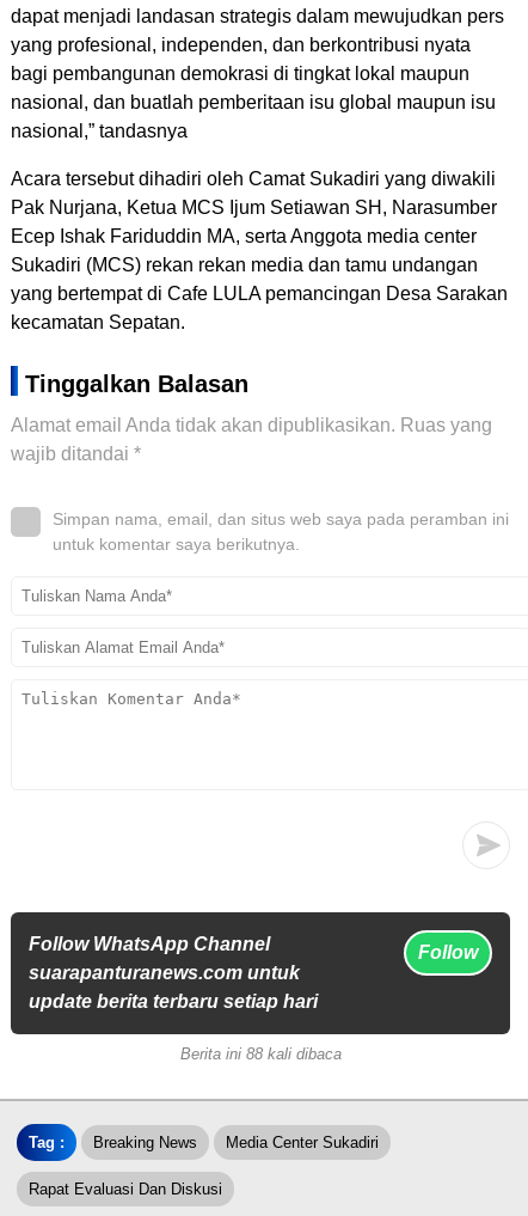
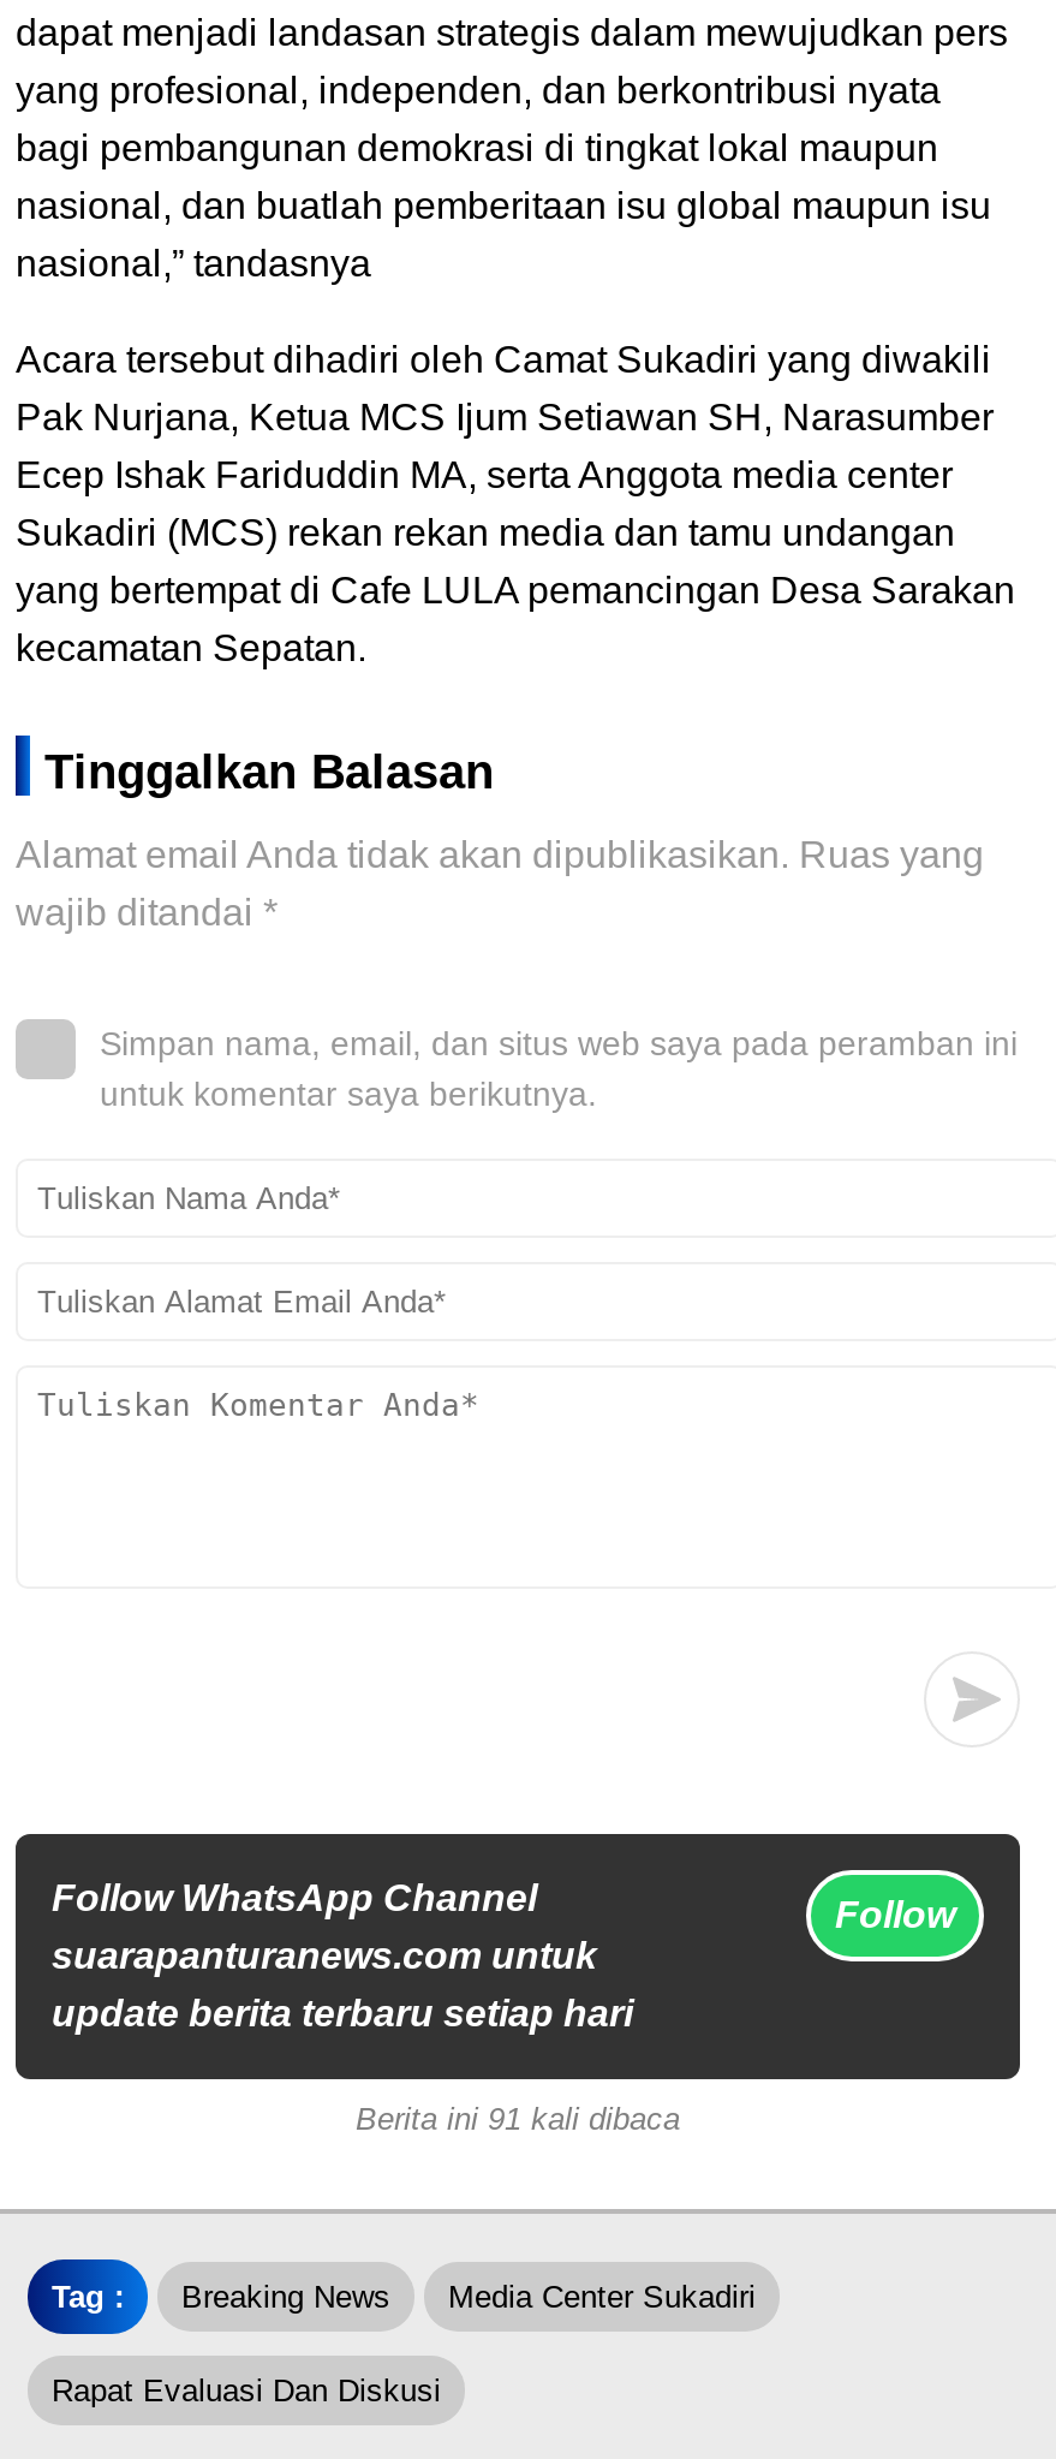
- Berita ini 88 kali dibaca
+ Berita ini 91 kali dibaca
